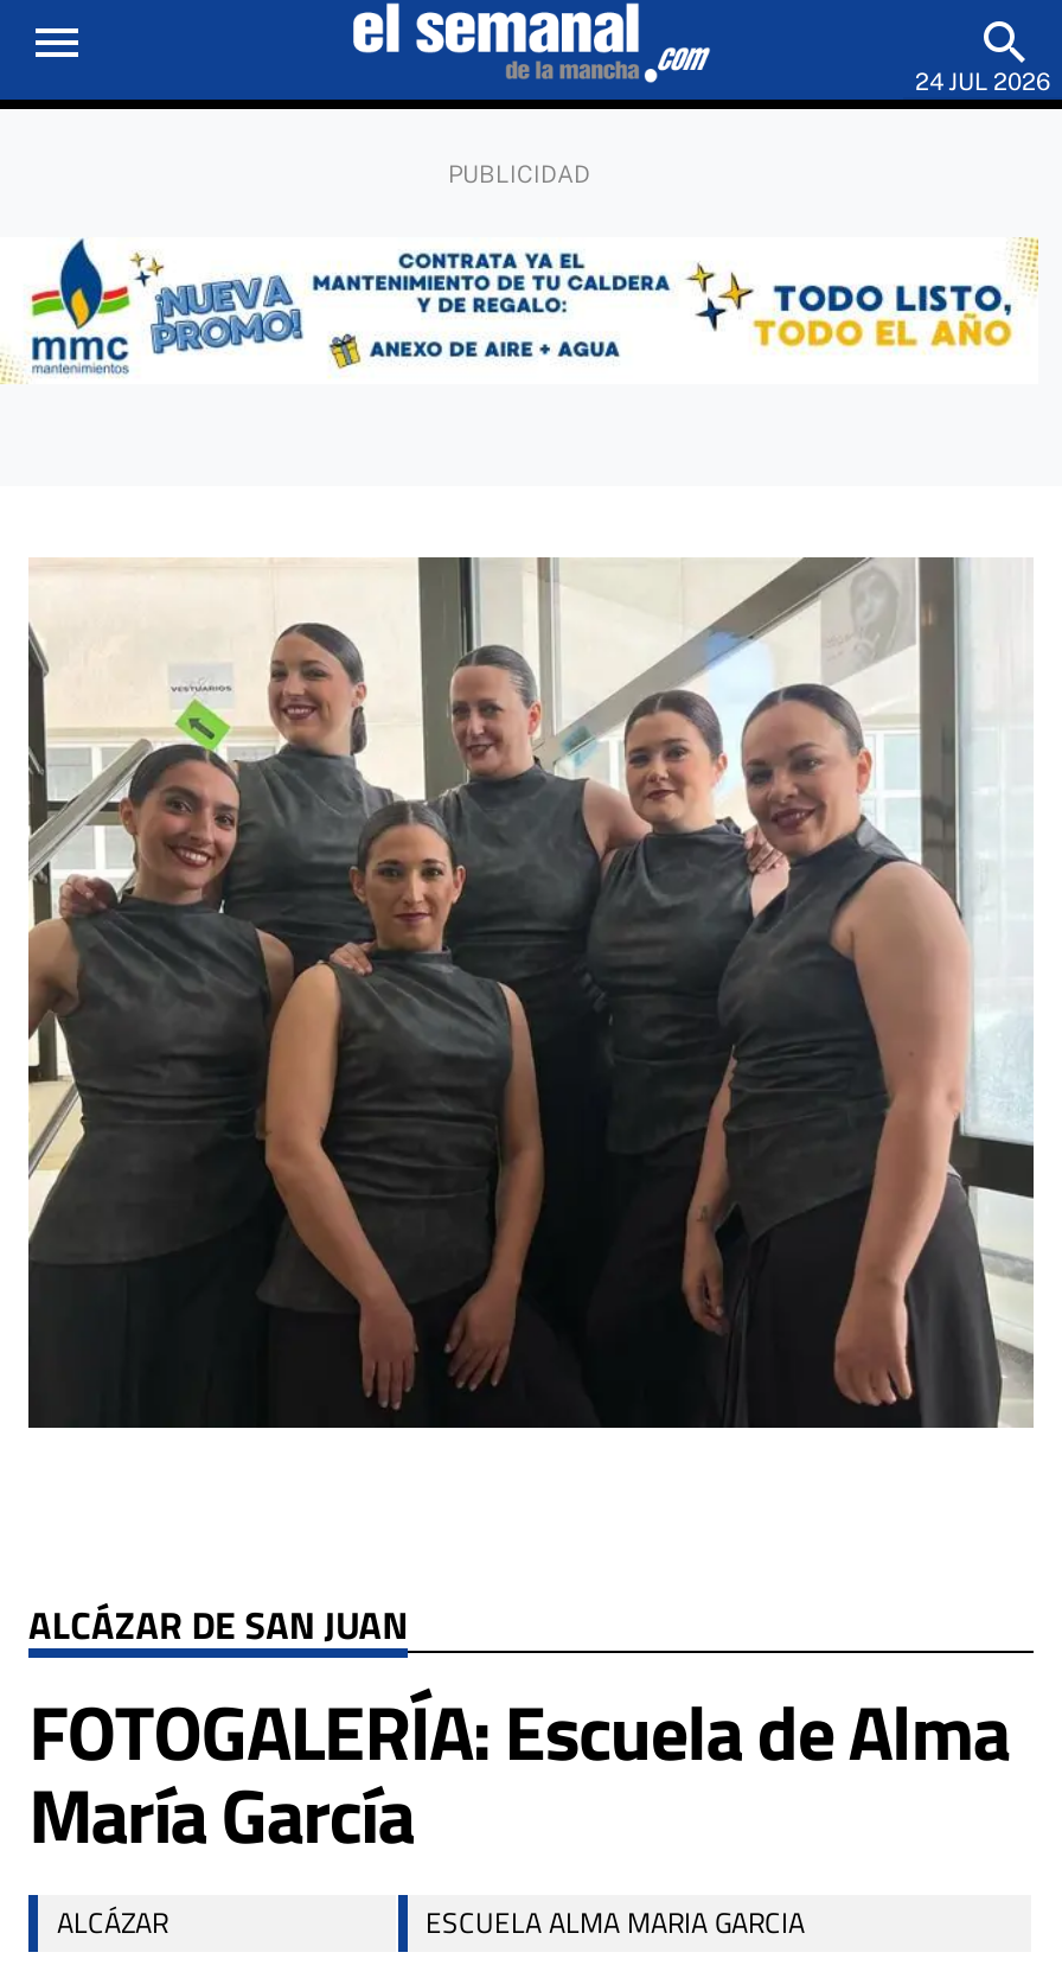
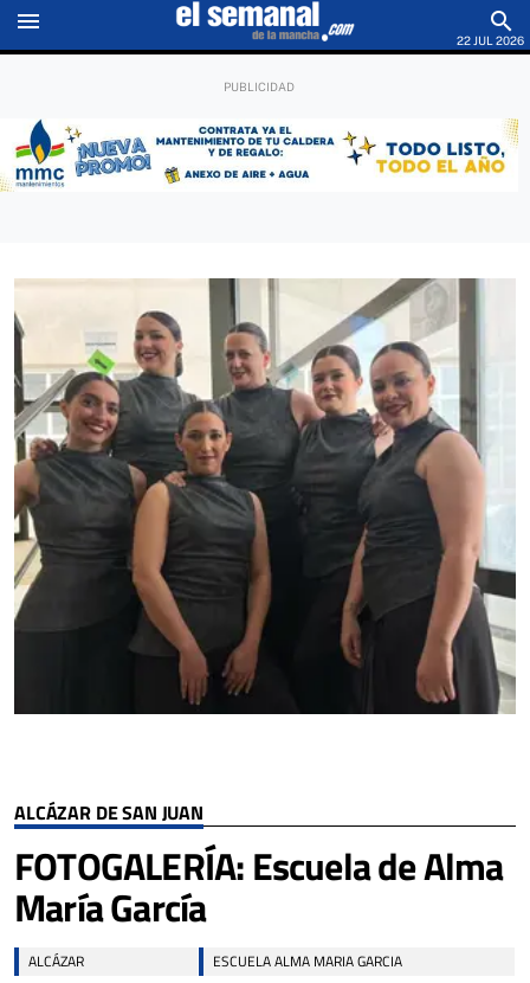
- 24 JUL 2026
+ 22 JUL 2026
